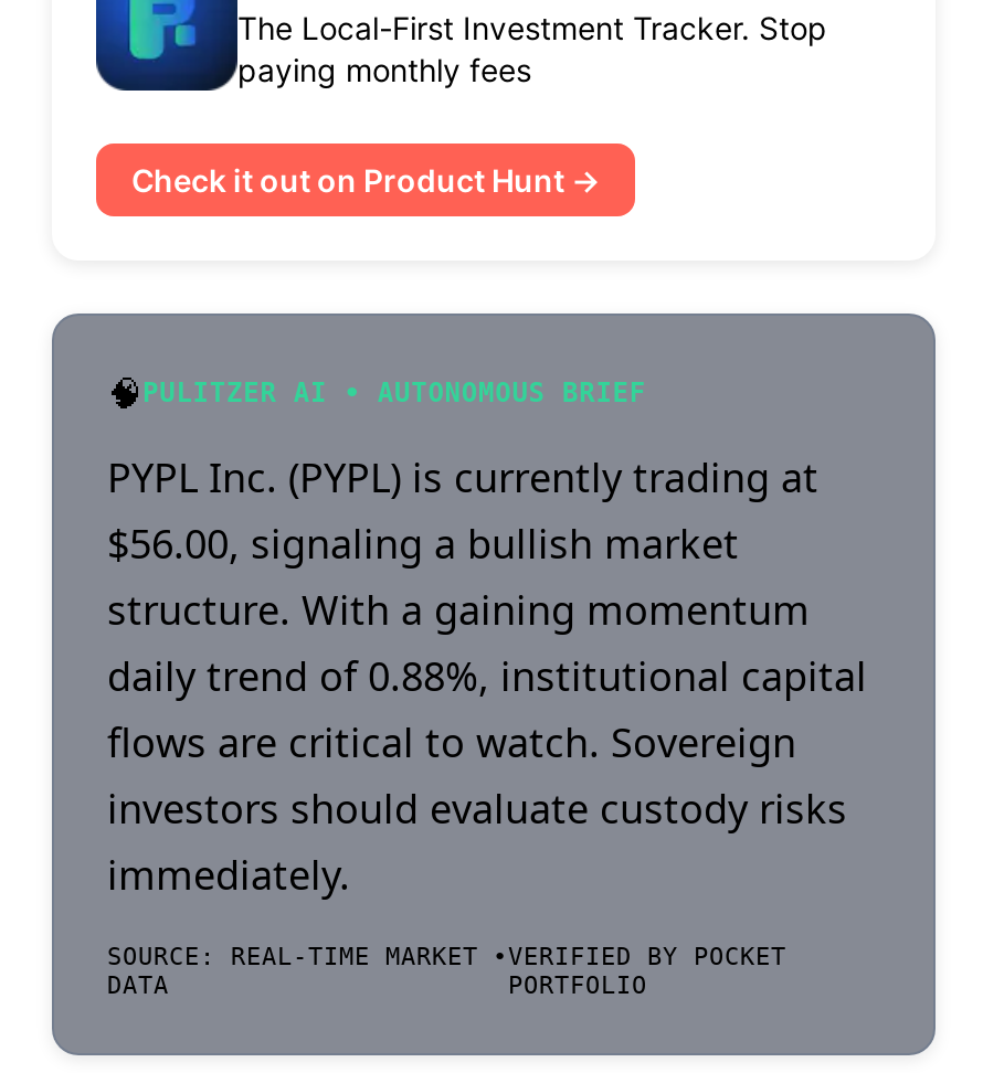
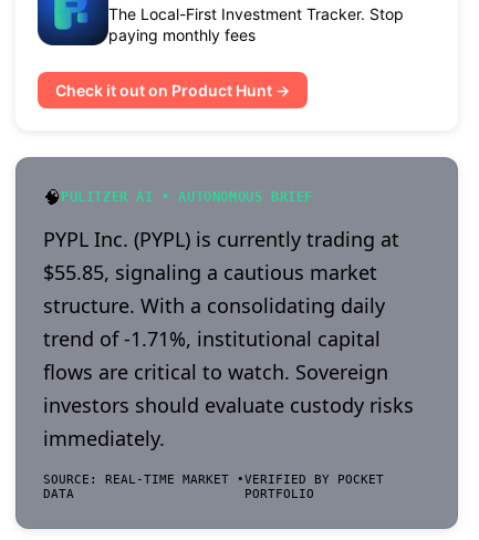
- $56.00, signaling a bullish market
- structure. With a gaining momentum
- daily trend of 0.88%, institutional capital
+ $55.85, signaling a cautious market
+ structure. With a consolidating daily
+ trend of -1.71%, institutional capital
